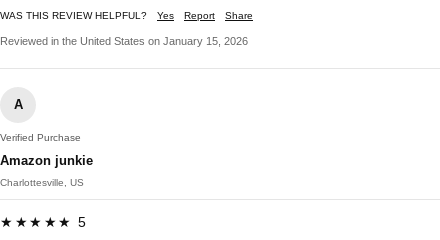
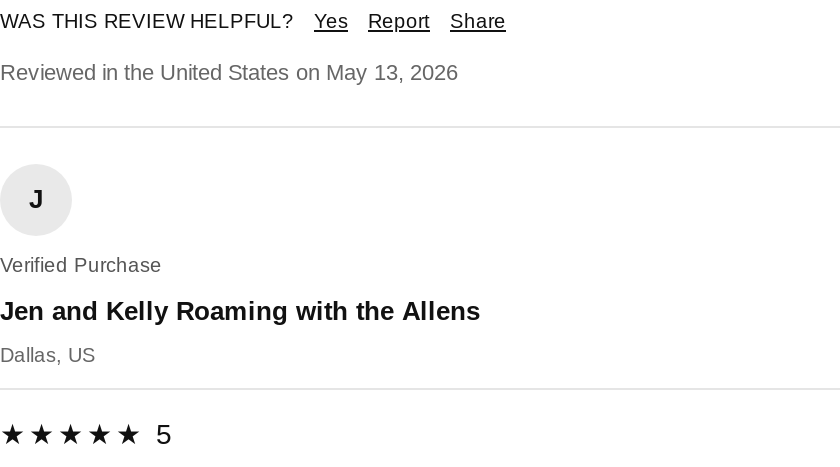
- Reviewed in the United States on January 15, 2026
+ Reviewed in the United States on May 13, 2026

- A
+ J

- Amazon junkie
+ Jen and Kelly Roaming with the Allens

- Charlottesville, US
+ Dallas, US
